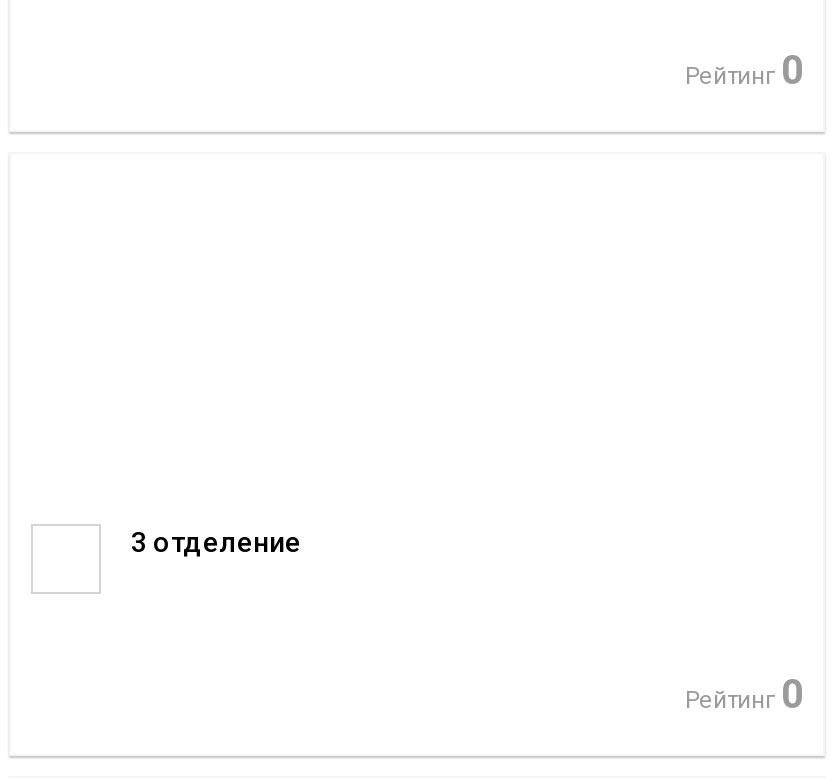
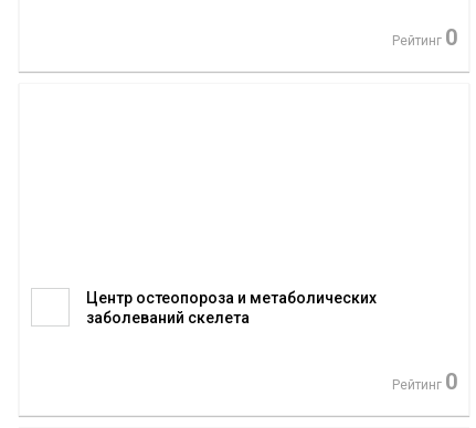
- 3 отделение
+ Центр остеопороза и метаболических
+ заболеваний скелета
